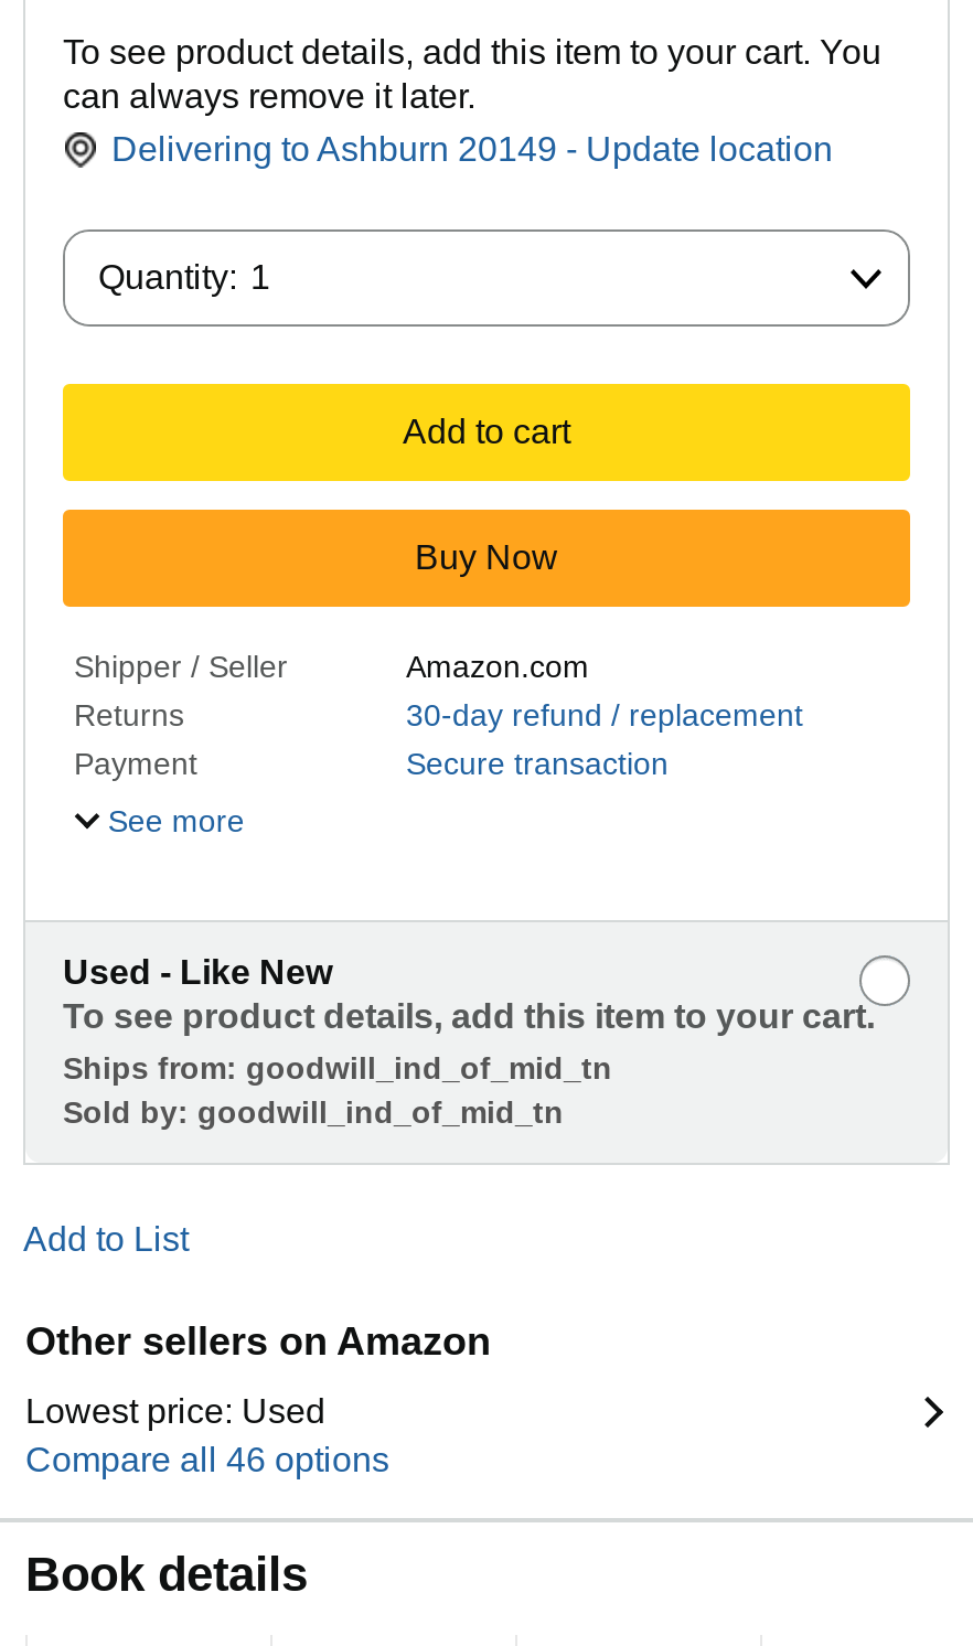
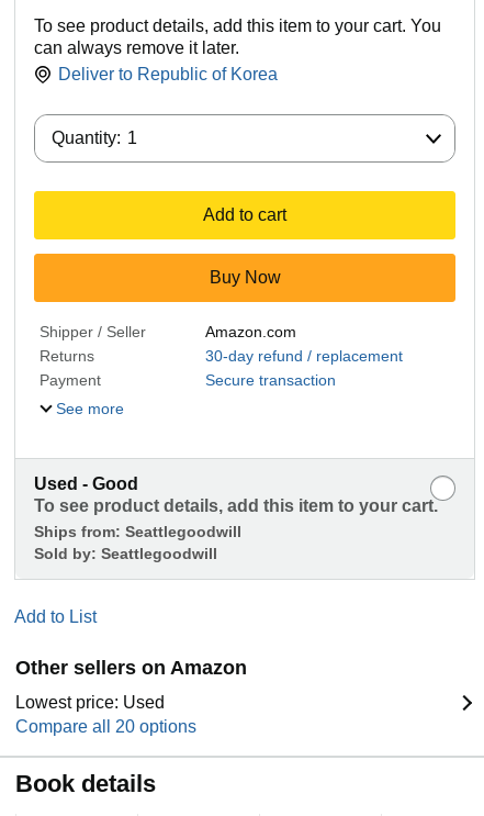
- Delivering to Ashburn 20149 - Update location
+ Deliver to Republic of Korea

- Used - Like New
+ Used - Good

- Ships from: goodwill_ind_of_mid_tn
+ Ships from: Seattlegoodwill

- Sold by: goodwill_ind_of_mid_tn
+ Sold by: Seattlegoodwill

- Compare all 46 options
+ Compare all 20 options
